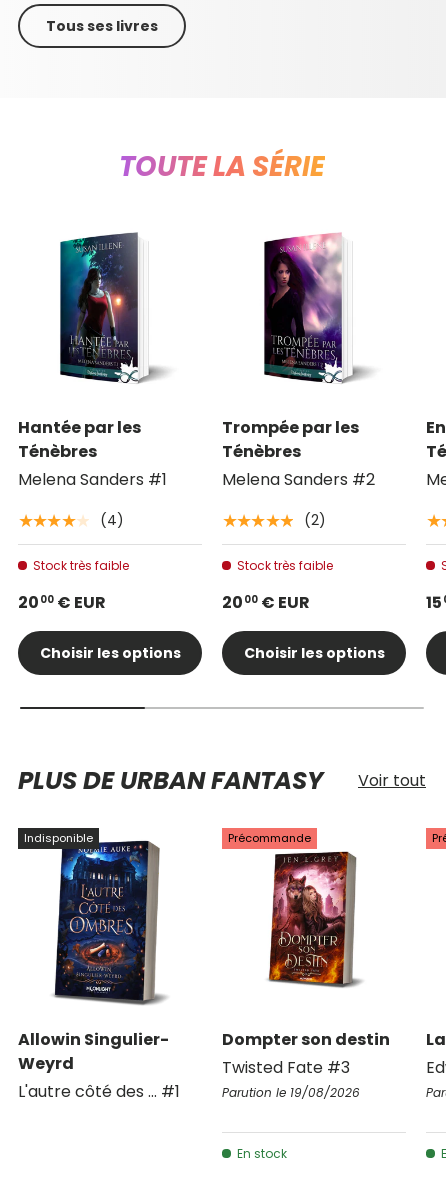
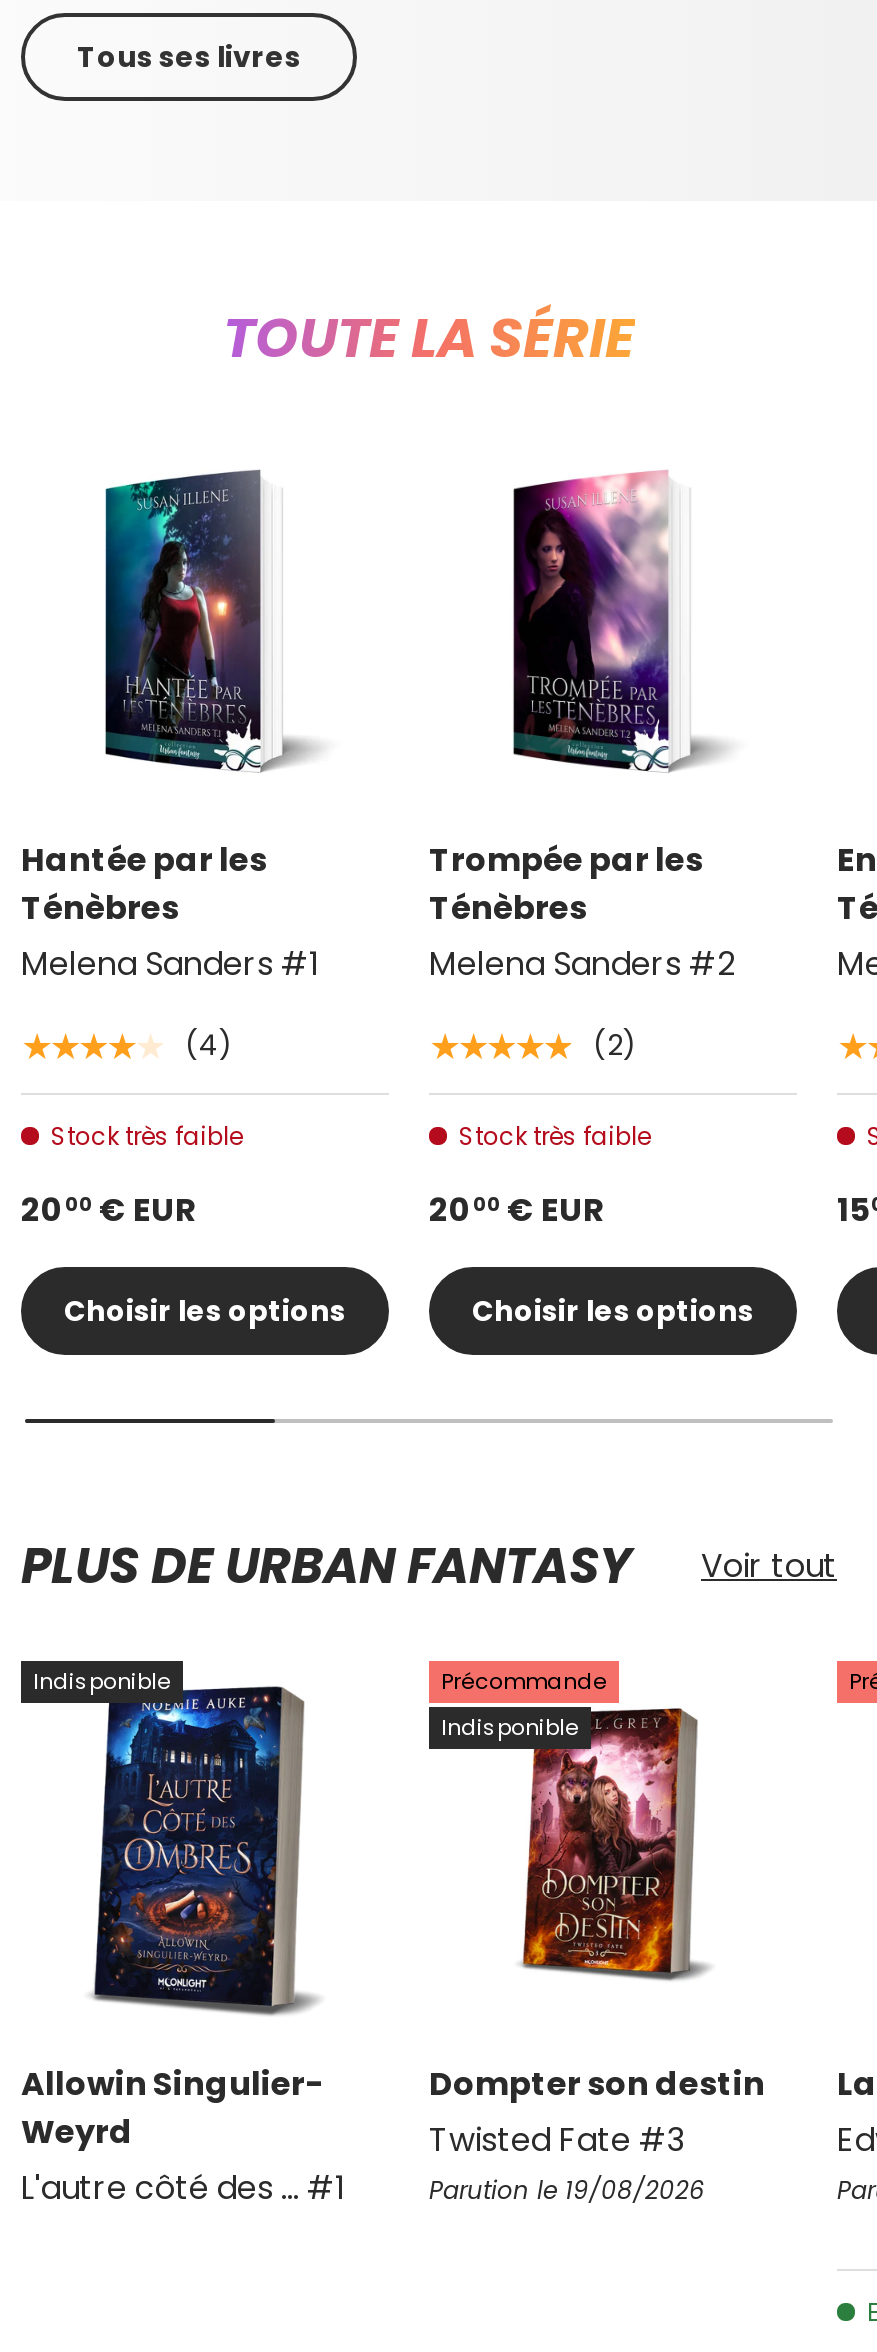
+ Indisponible

- En stock
